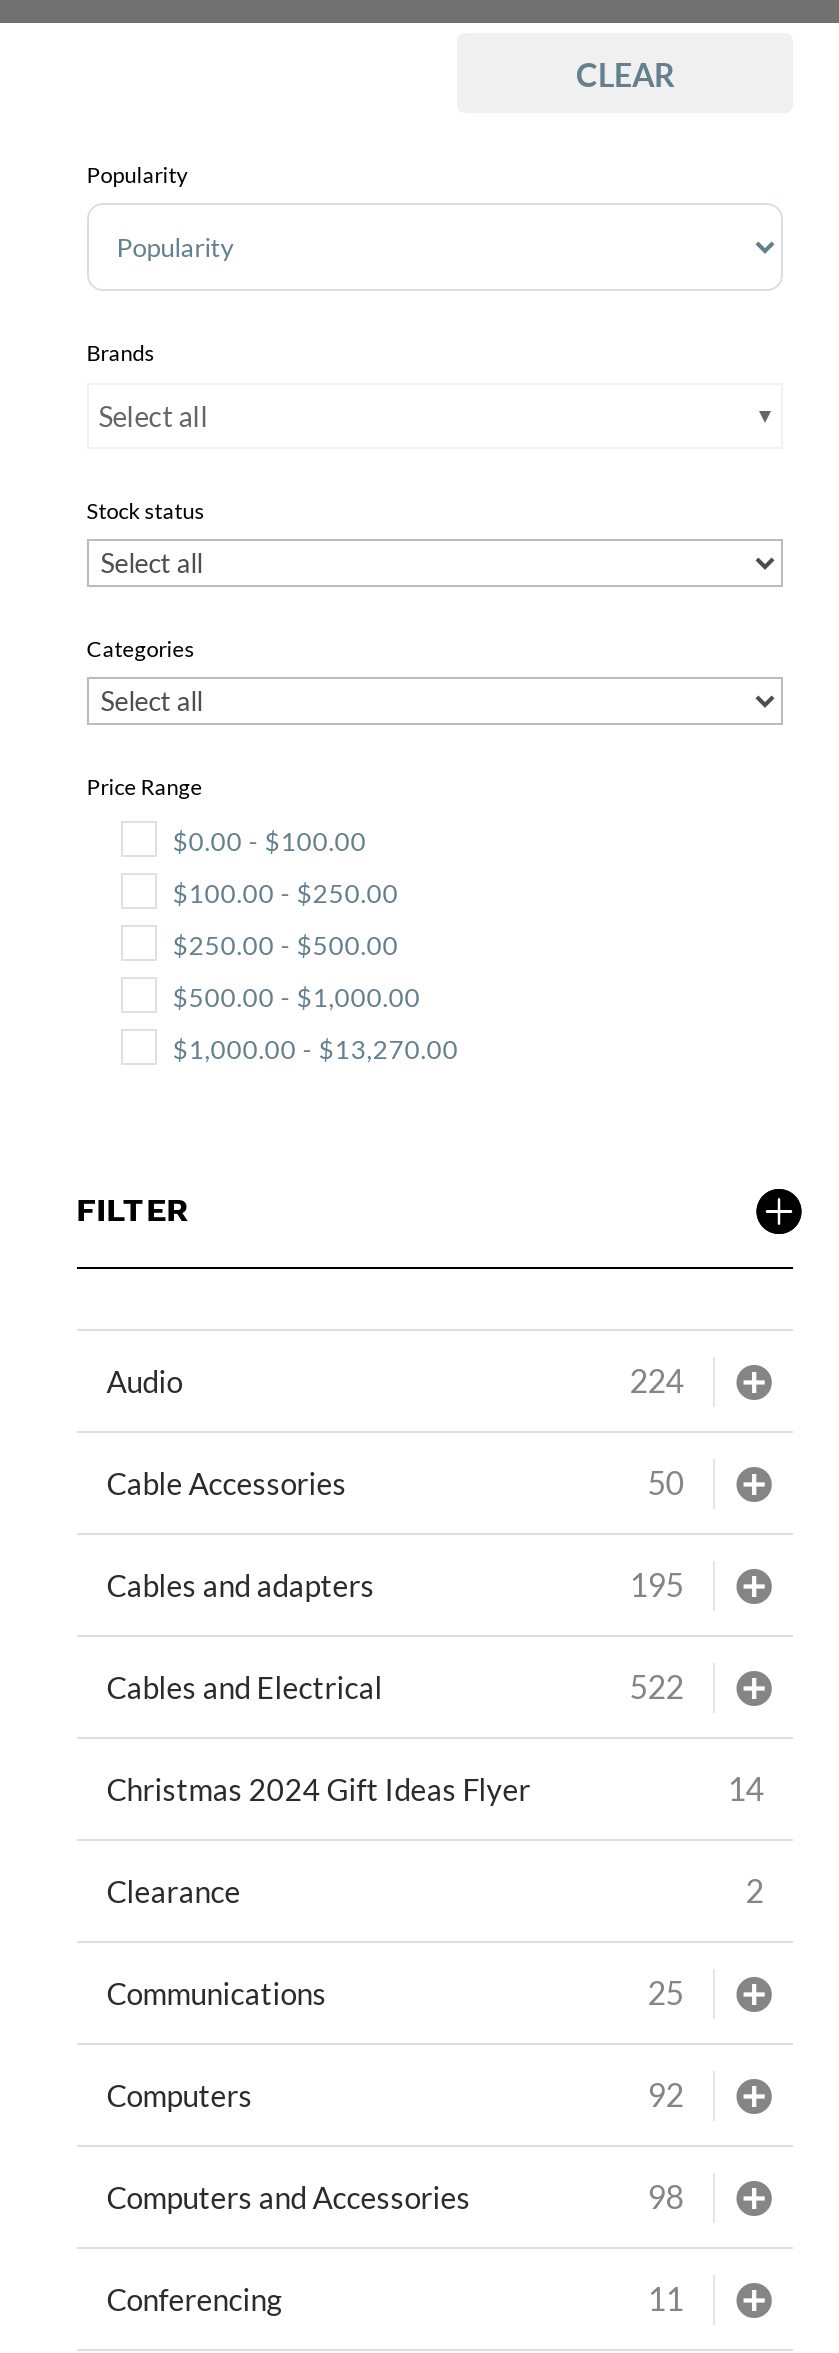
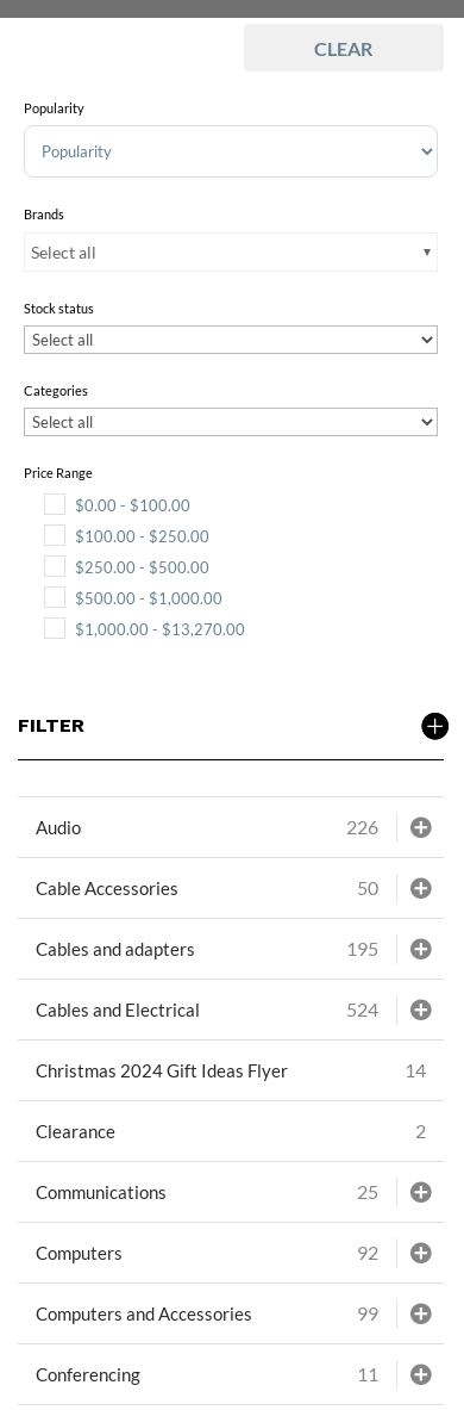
- 224
+ 226

- 522
+ 524

- 98
+ 99
